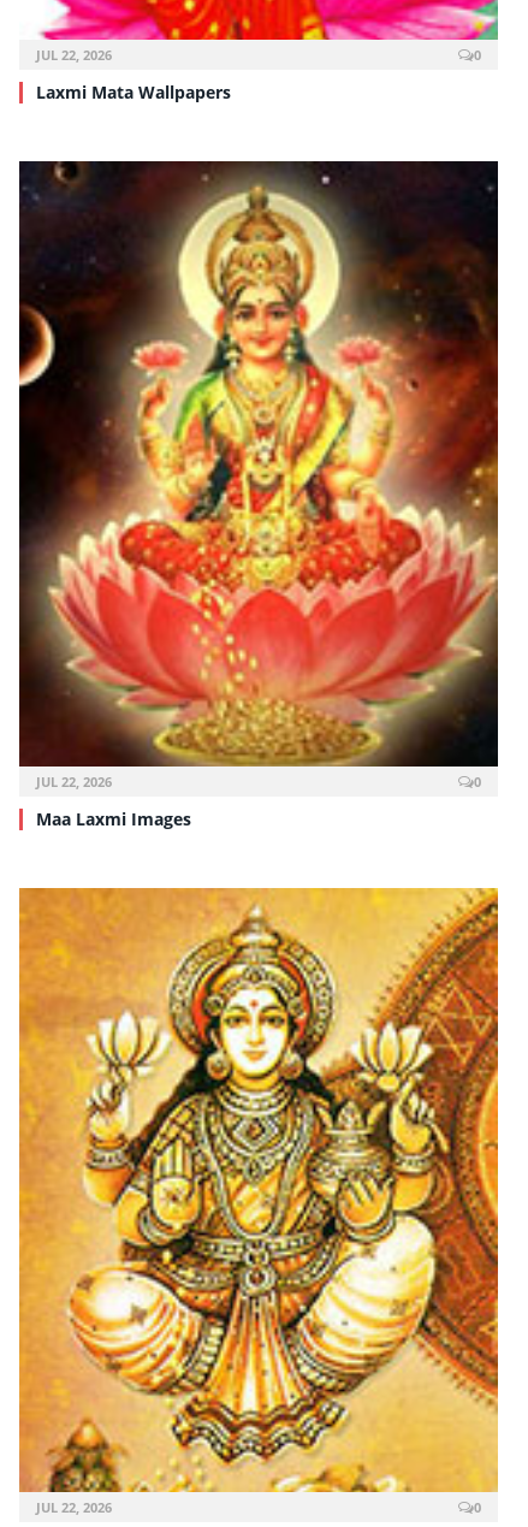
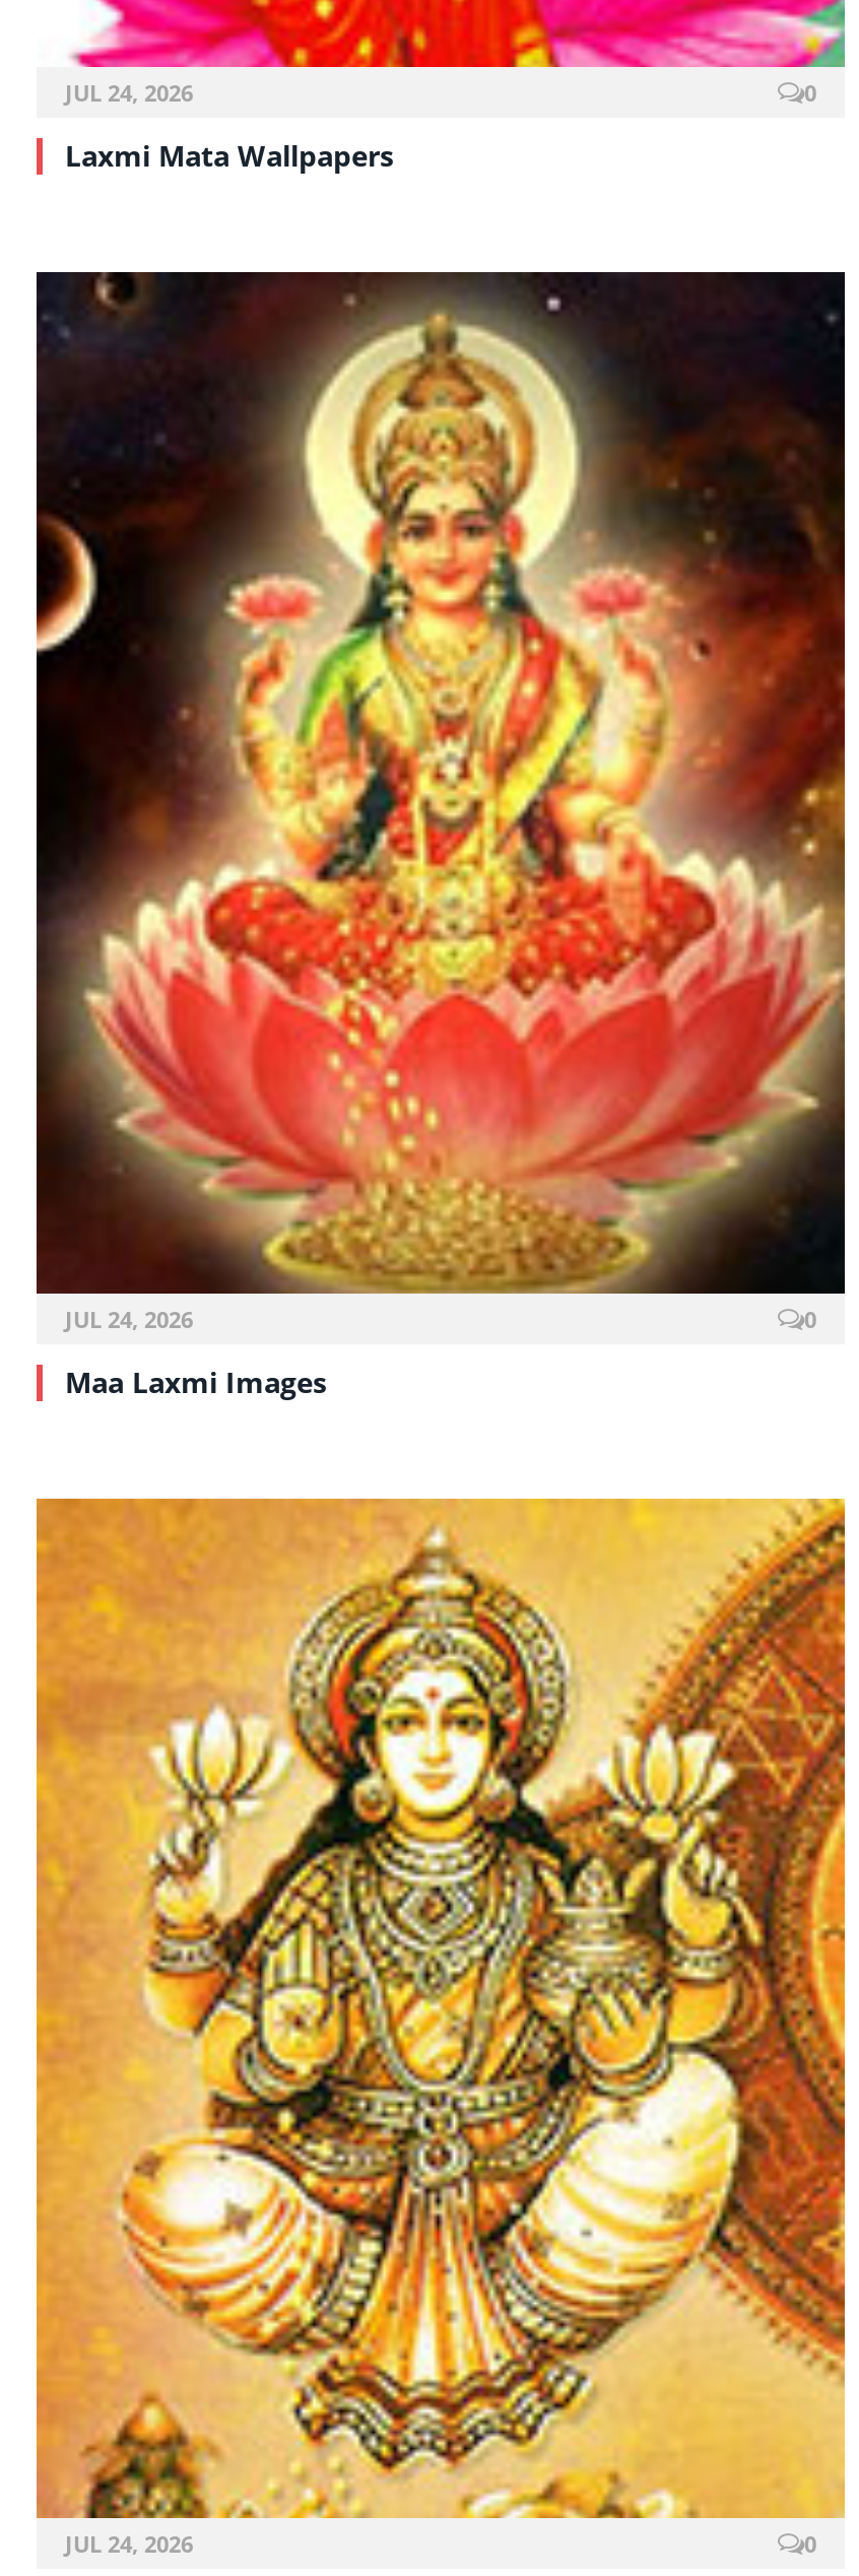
- JUL 22, 2026
+ JUL 24, 2026

- JUL 22, 2026
+ JUL 24, 2026

- JUL 22, 2026
+ JUL 24, 2026
